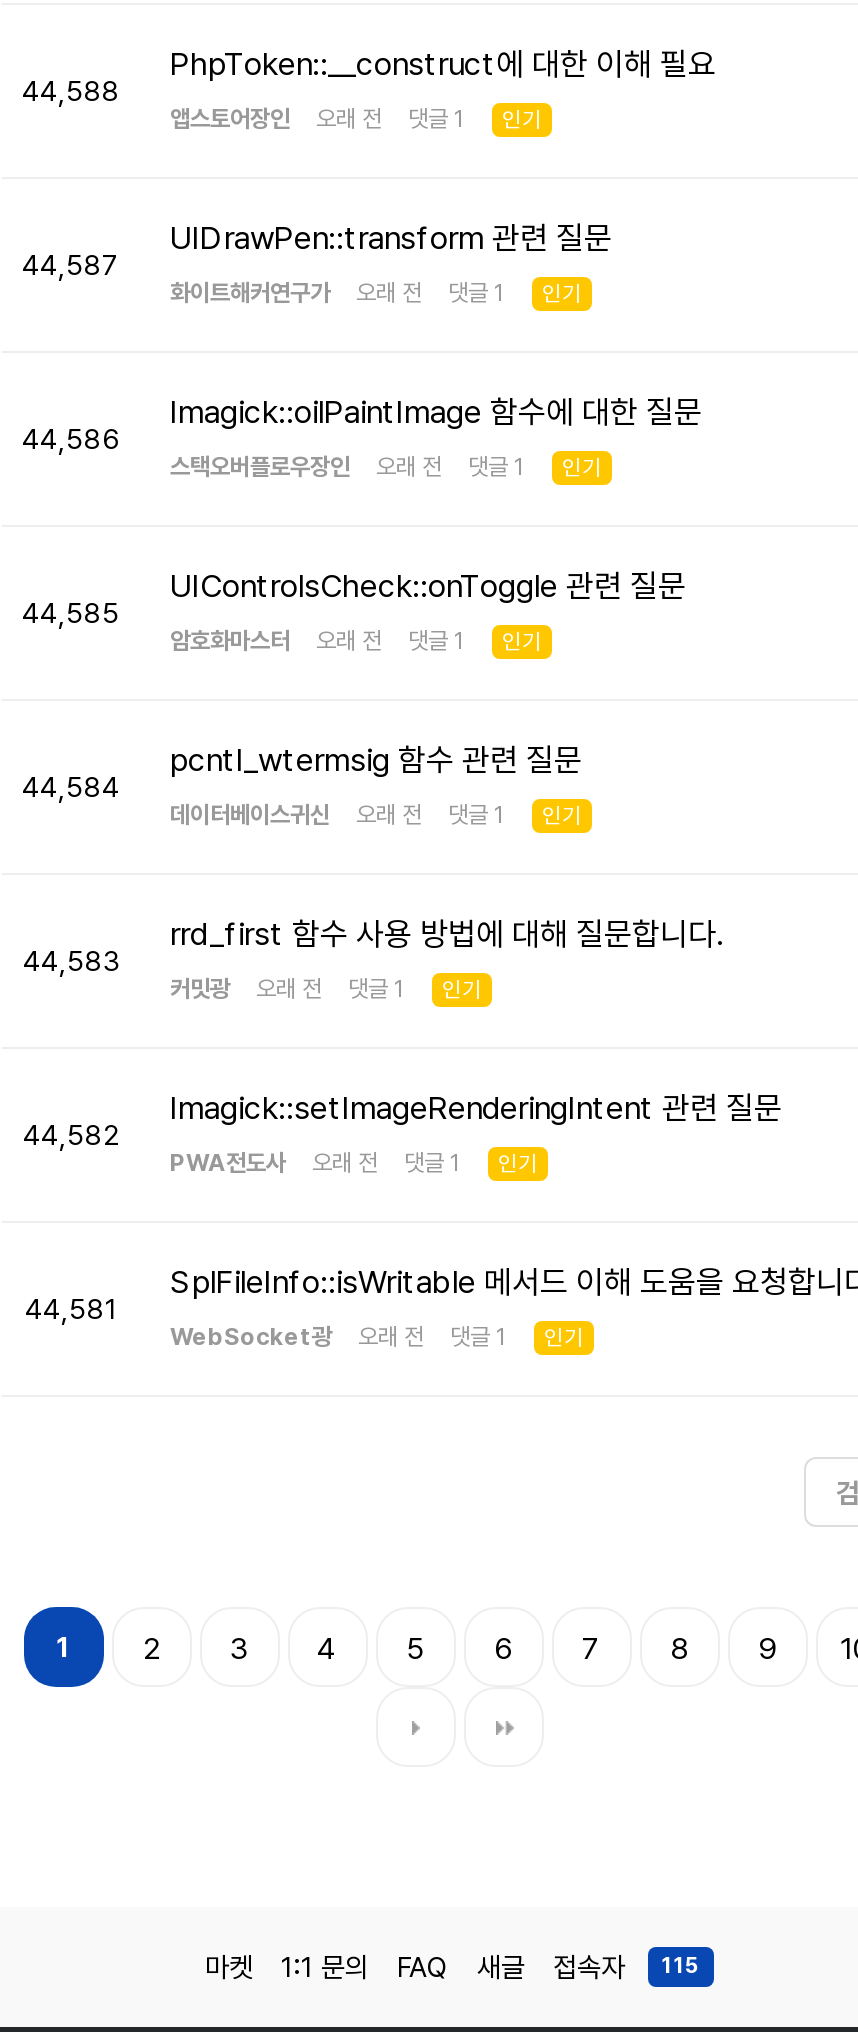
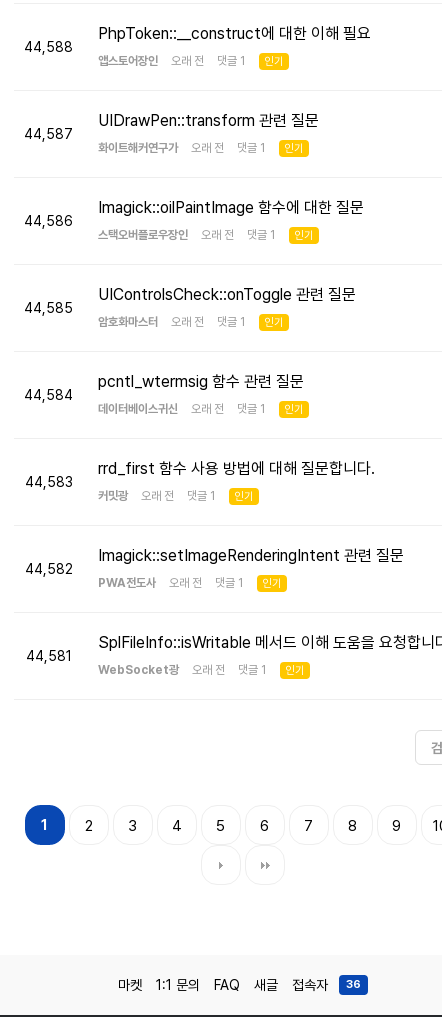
- 마켓 1:1 문의 FAQ 새글 접속자 115
+ 마켓 1:1 문의 FAQ 새글 접속자 36
